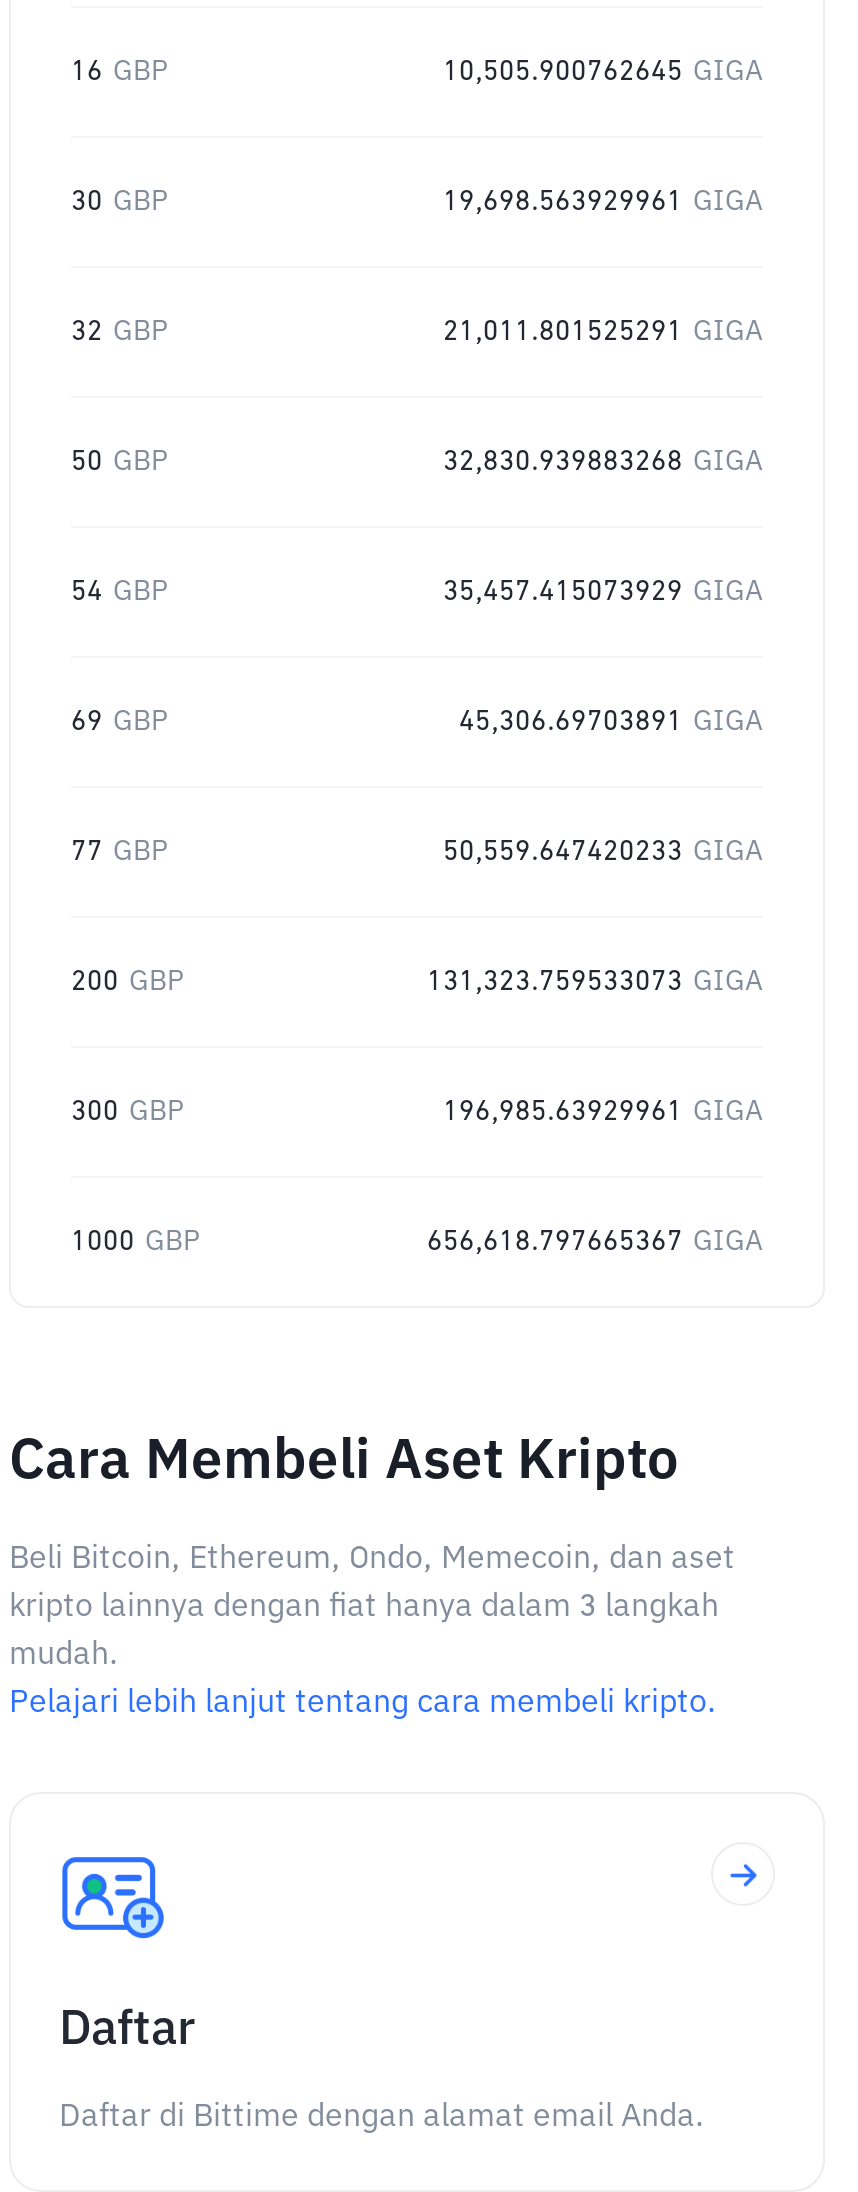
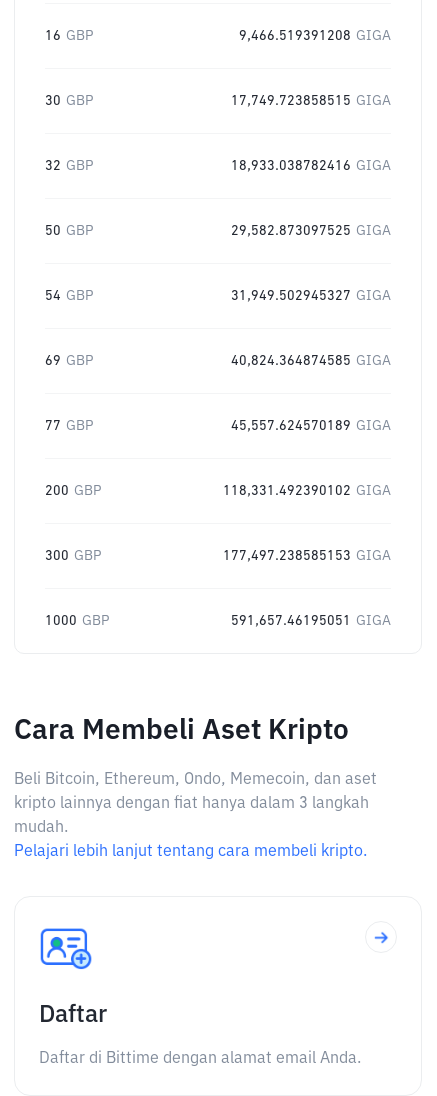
- 10,505.900762645 GIGA
+ 9,466.519391208 GIGA

- 19,698.563929961 GIGA
+ 17,749.723858515 GIGA

- 21,011.801525291 GIGA
+ 18,933.038782416 GIGA

- 32,830.939883268 GIGA
+ 29,582.873097525 GIGA

- 35,457.415073929 GIGA
+ 31,949.502945327 GIGA

- 45,306.69703891 GIGA
+ 40,824.364874585 GIGA

- 50,559.647420233 GIGA
+ 45,557.624570189 GIGA

- 131,323.759533073 GIGA
+ 118,331.492390102 GIGA

- 196,985.63929961 GIGA
+ 177,497.238585153 GIGA

- 656,618.797665367 GIGA
+ 591,657.46195051 GIGA
